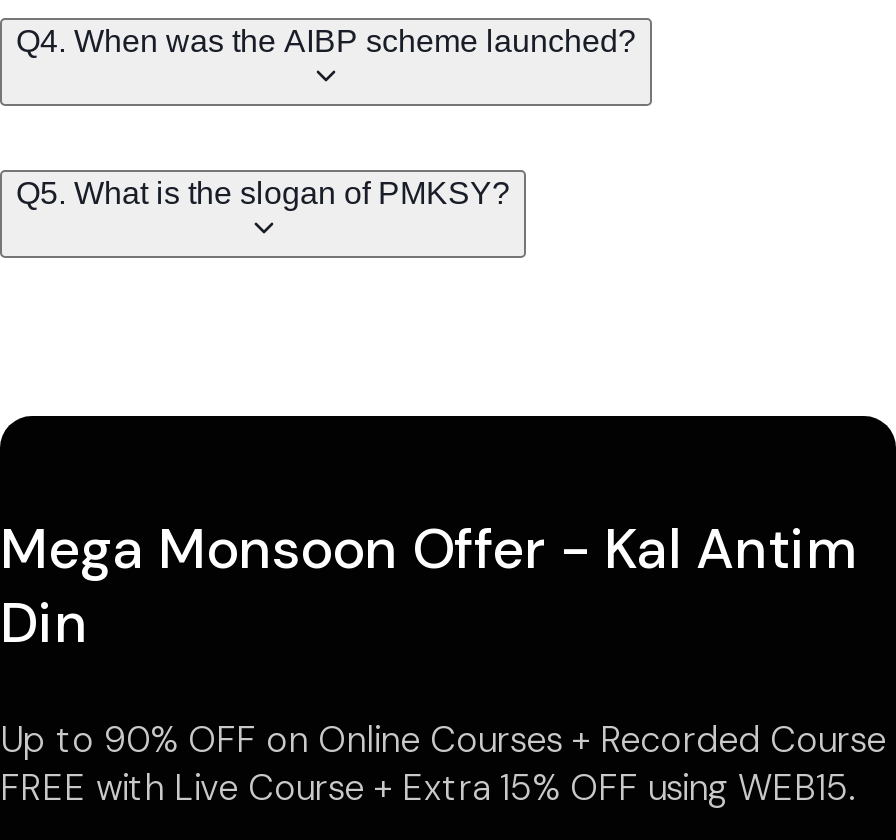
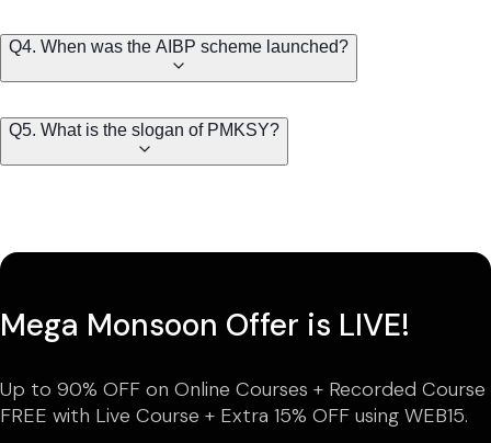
- Mega Monsoon Offer - Kal Antim
- Din
+ Mega Monsoon Offer is LIVE!
